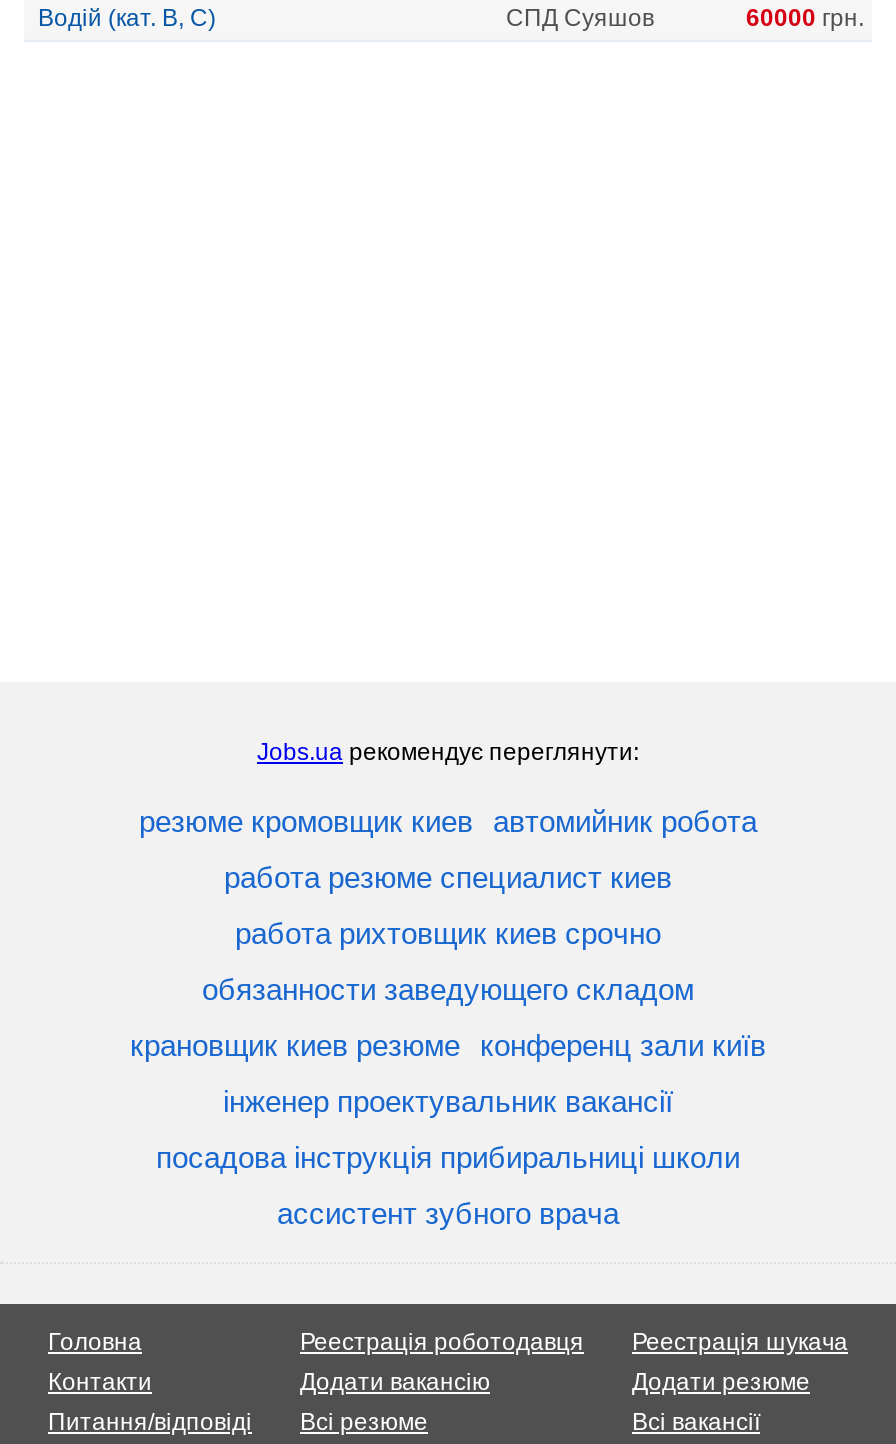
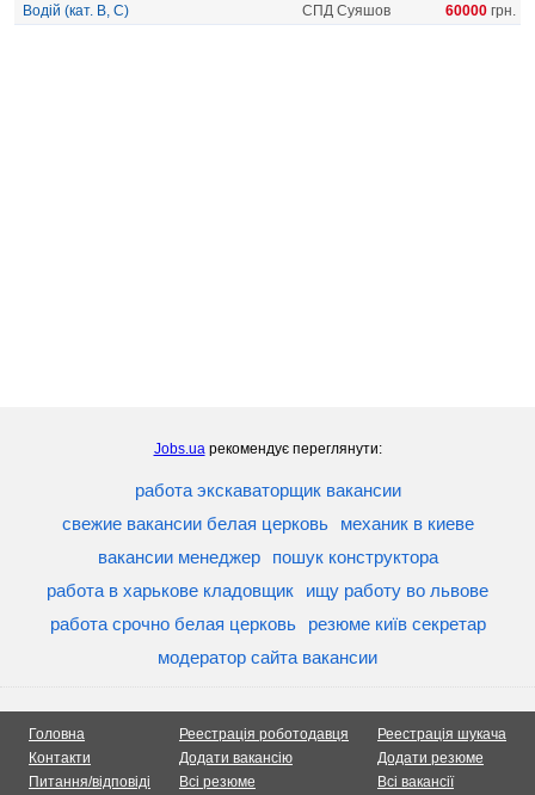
- резюме кромовщик киев автомийник робота
- работа резюме специалист киев
- работа рихтовщик киев срочно
- обязанности заведующего складом
- крановщик киев резюме конференц зали київ
- інженер проектувальник вакансії
- посадова інструкція прибиральниці школи
- ассистент зубного врача
+ работа экскаваторщик вакансии
+ свежие вакансии белая церковь механик в киеве
+ вакансии менеджер пошук конструктора
+ работа в харькове кладовщик ищу работу во львове
+ работа срочно белая церковь резюме київ секретар
+ модератор сайта вакансии
